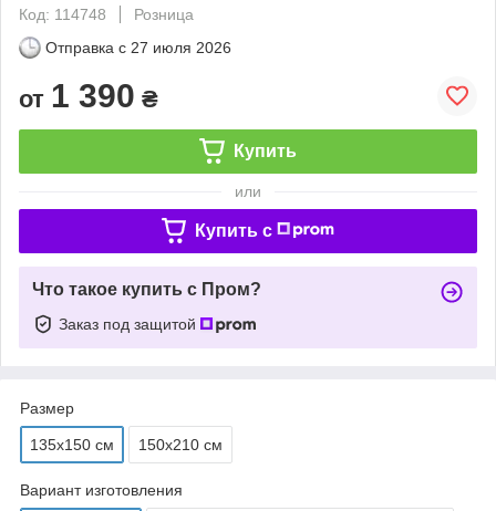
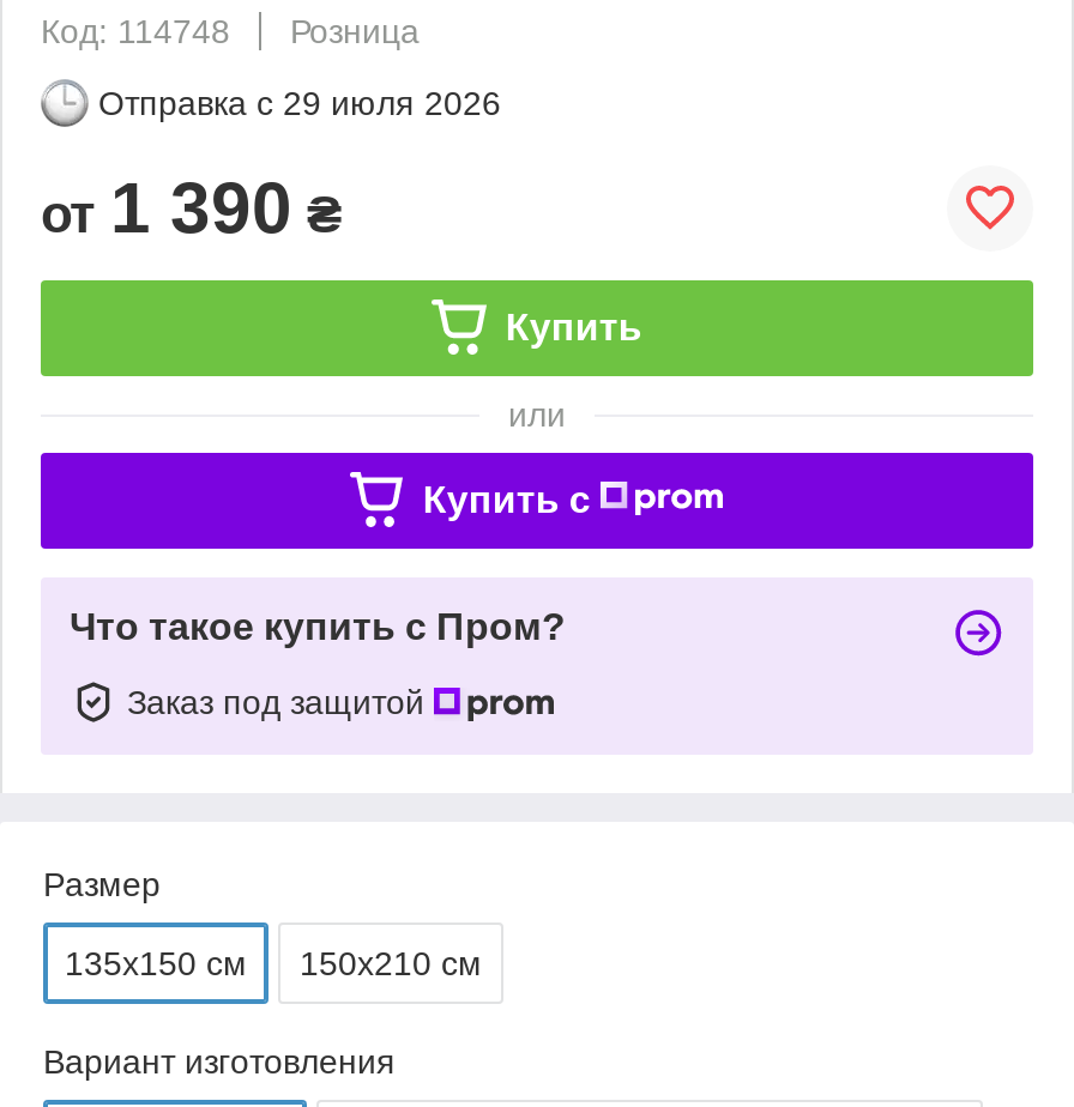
- Отправка с 27 июля 2026
+ Отправка с 29 июля 2026
